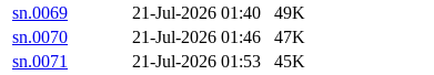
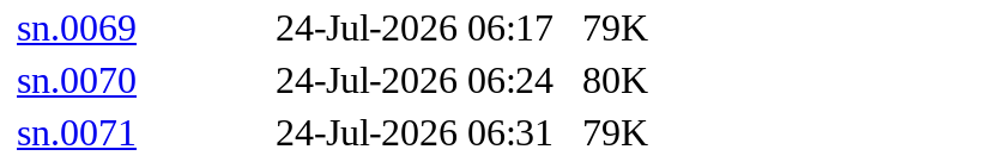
- 21-Jul-2026 01:40
- 49K
+ 24-Jul-2026 06:17
+ 79K

- 21-Jul-2026 01:46
- 47K
+ 24-Jul-2026 06:24
+ 80K

- 21-Jul-2026 01:53
- 45K
+ 24-Jul-2026 06:31
+ 79K
